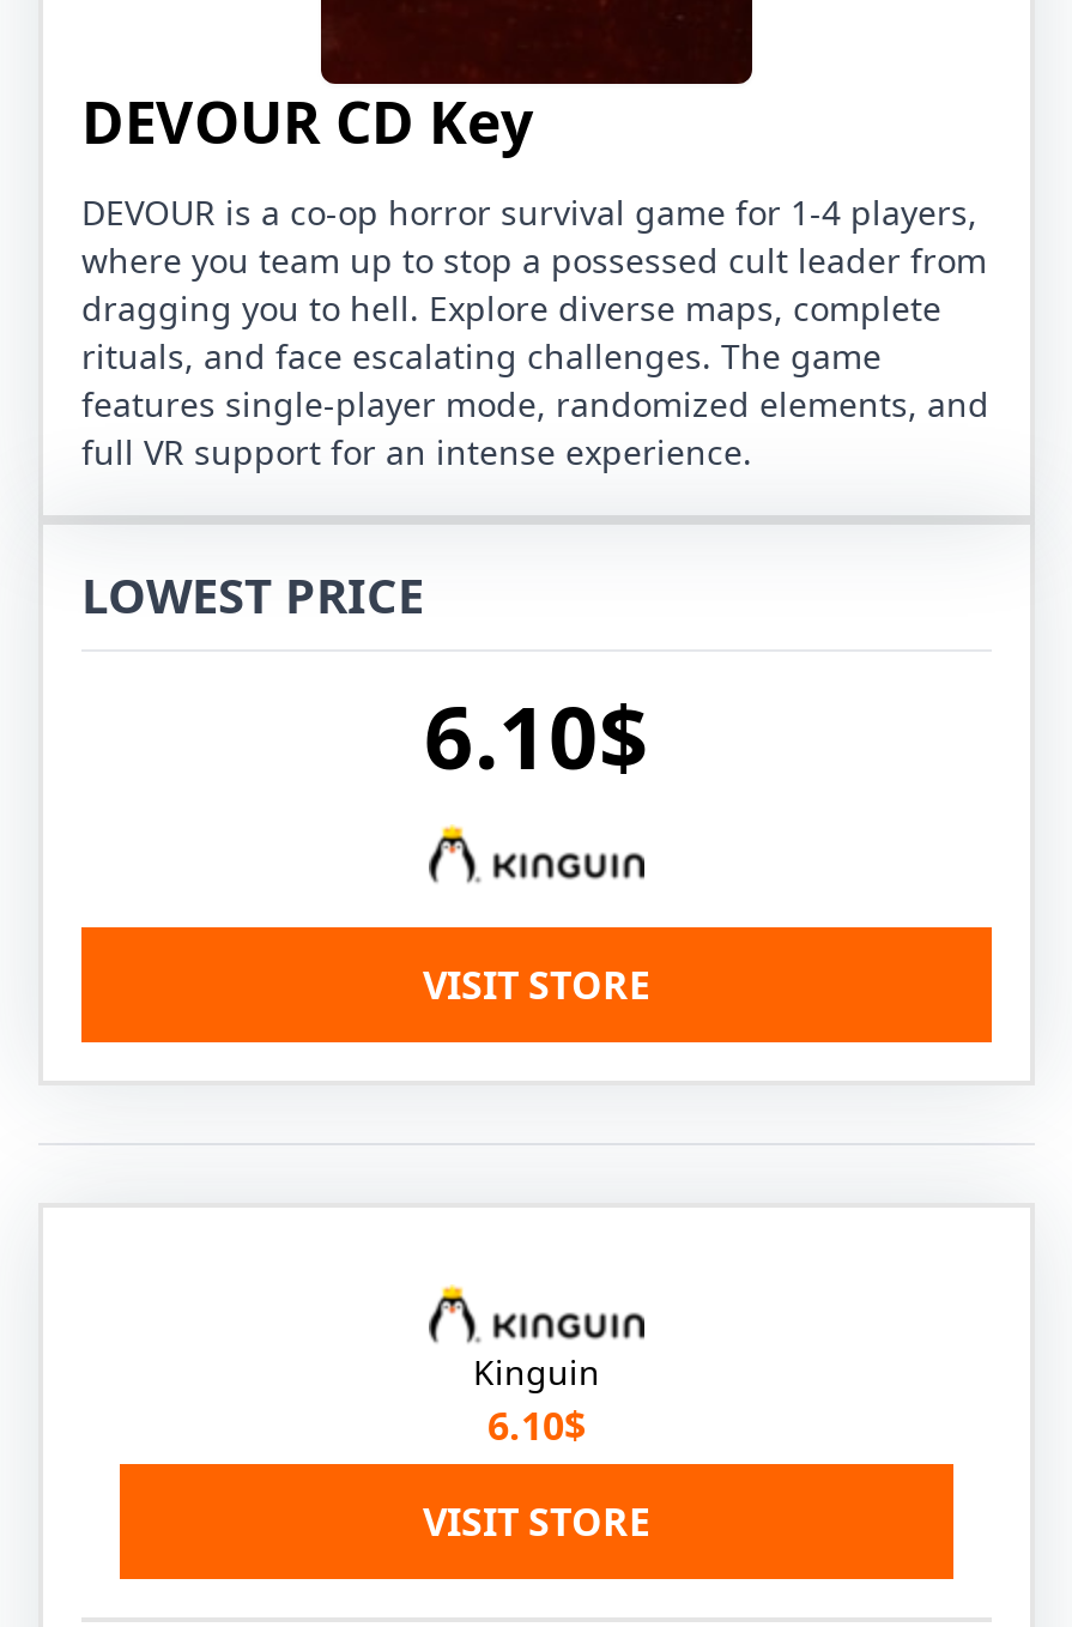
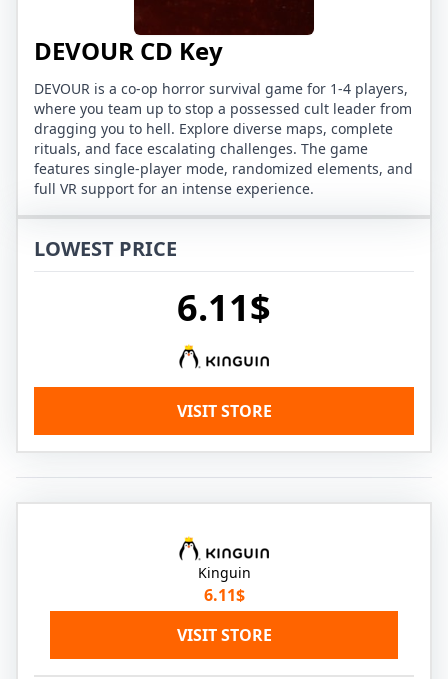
- 6.10$
+ 6.11$

- 6.10$
+ 6.11$
